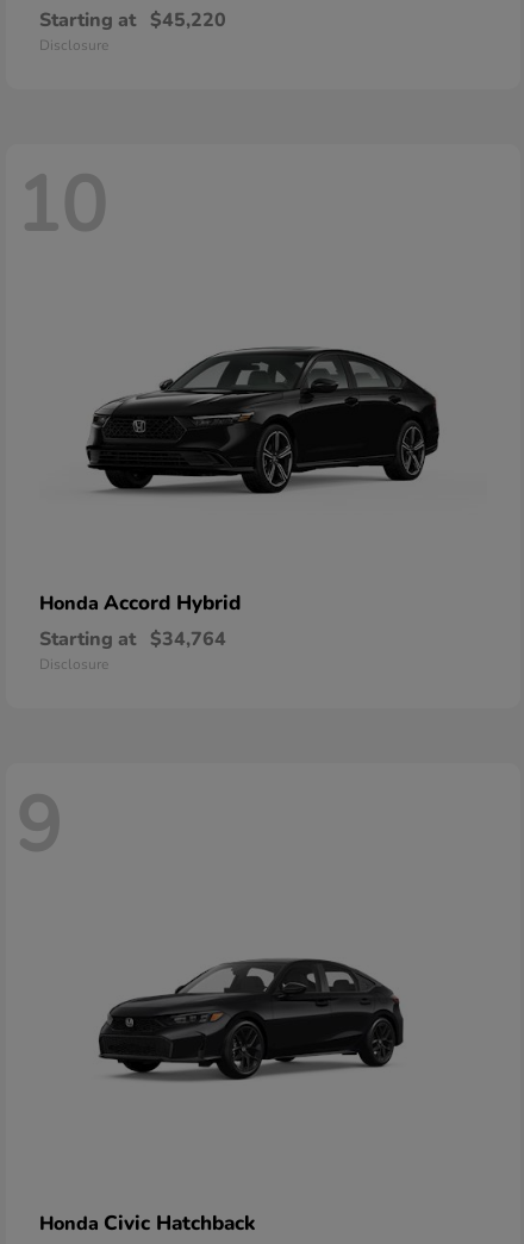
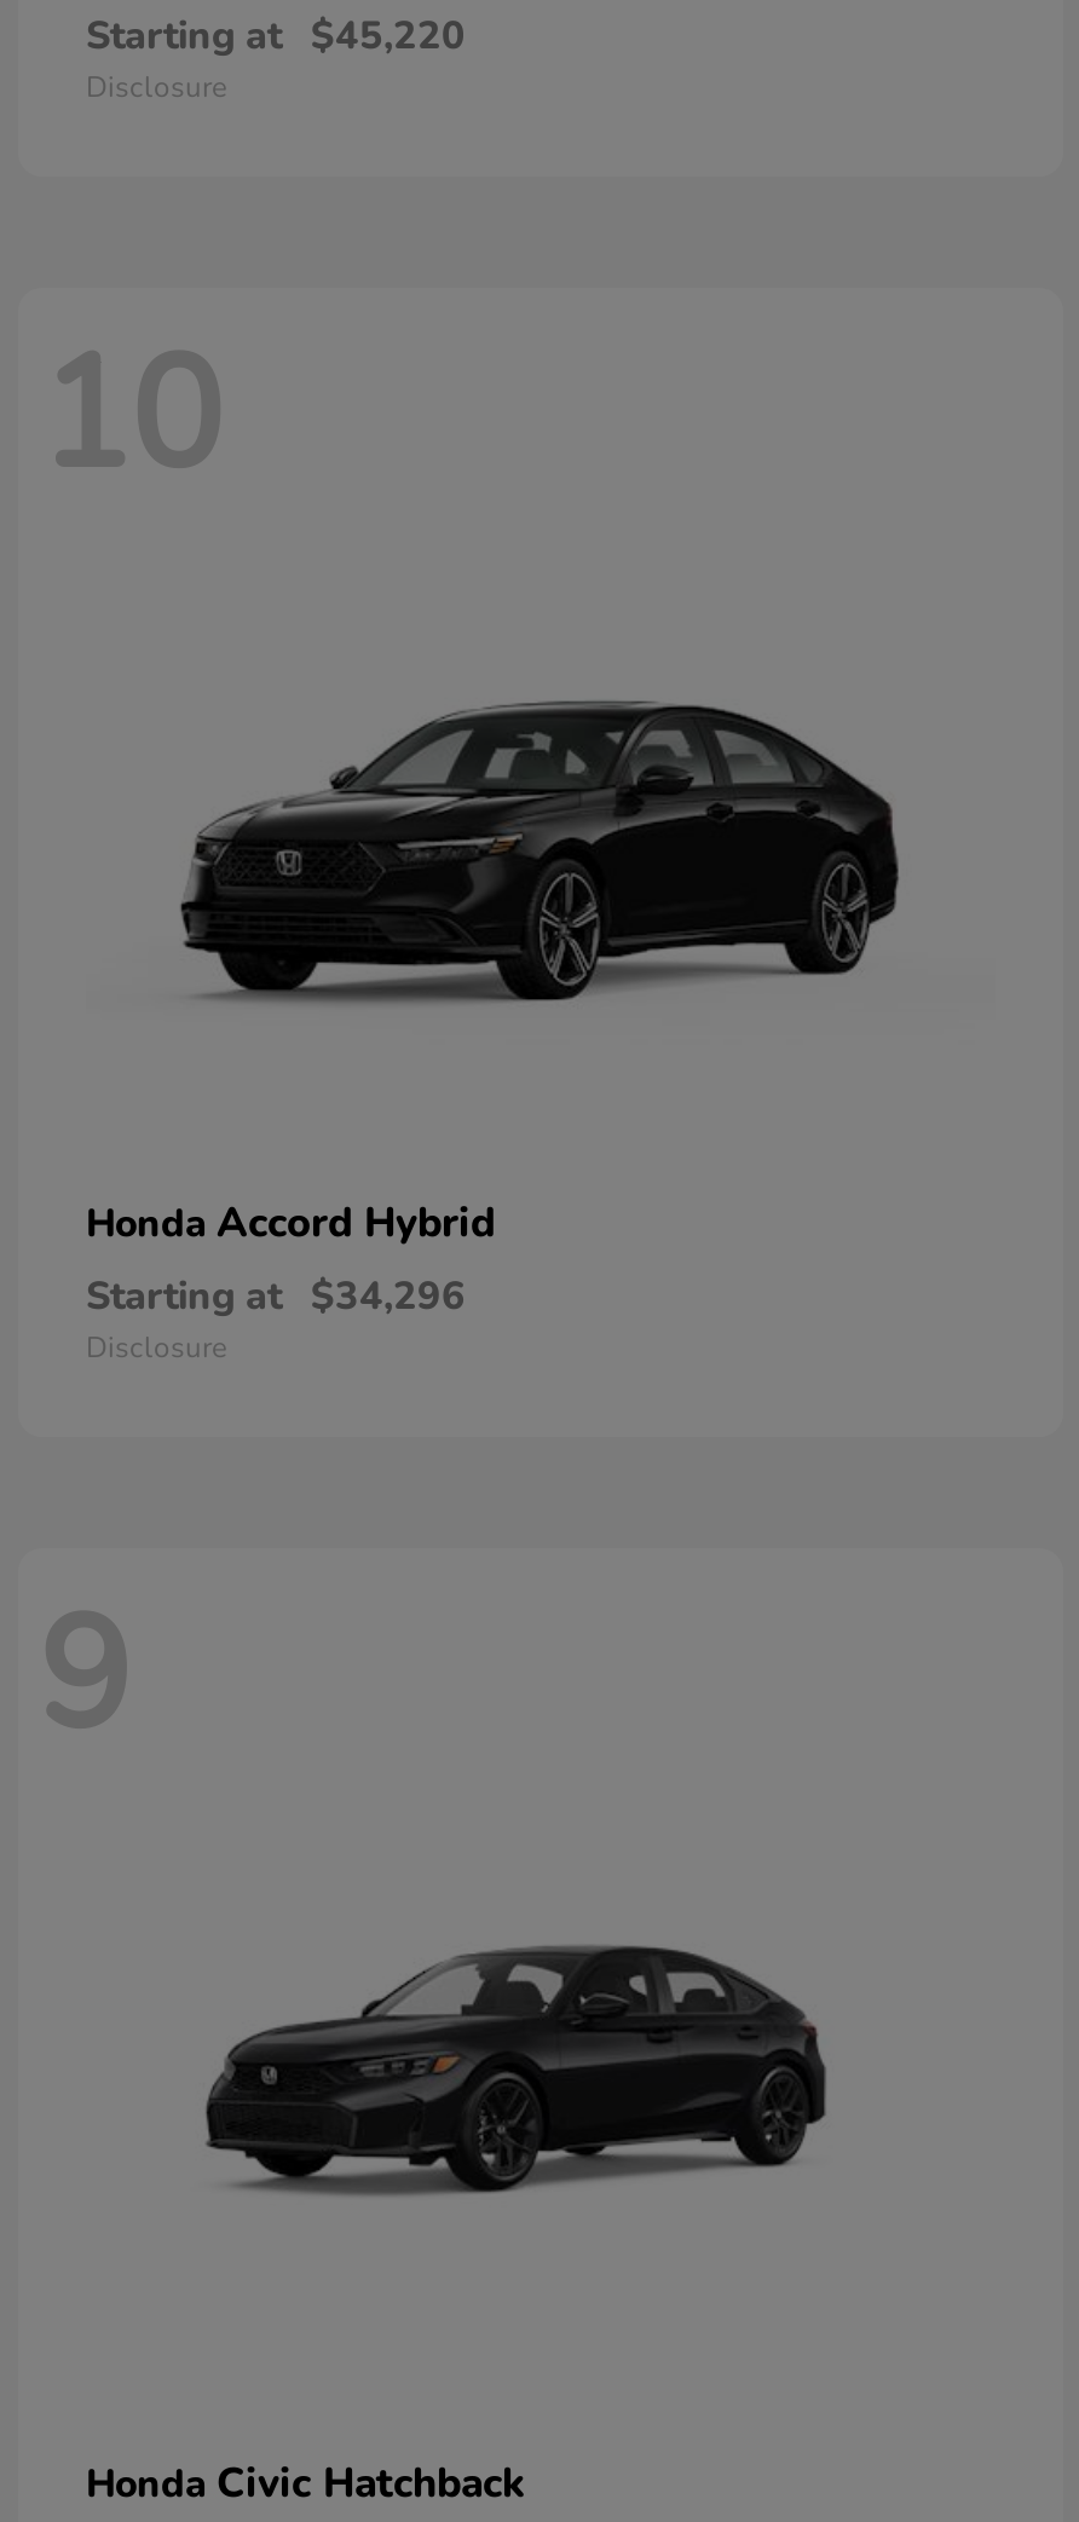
- Starting at $34,764
+ Starting at $34,296
